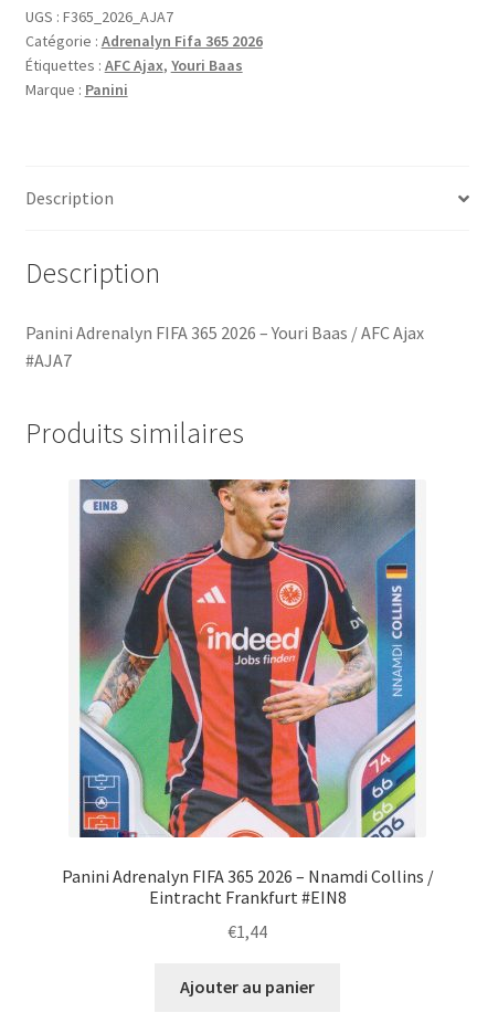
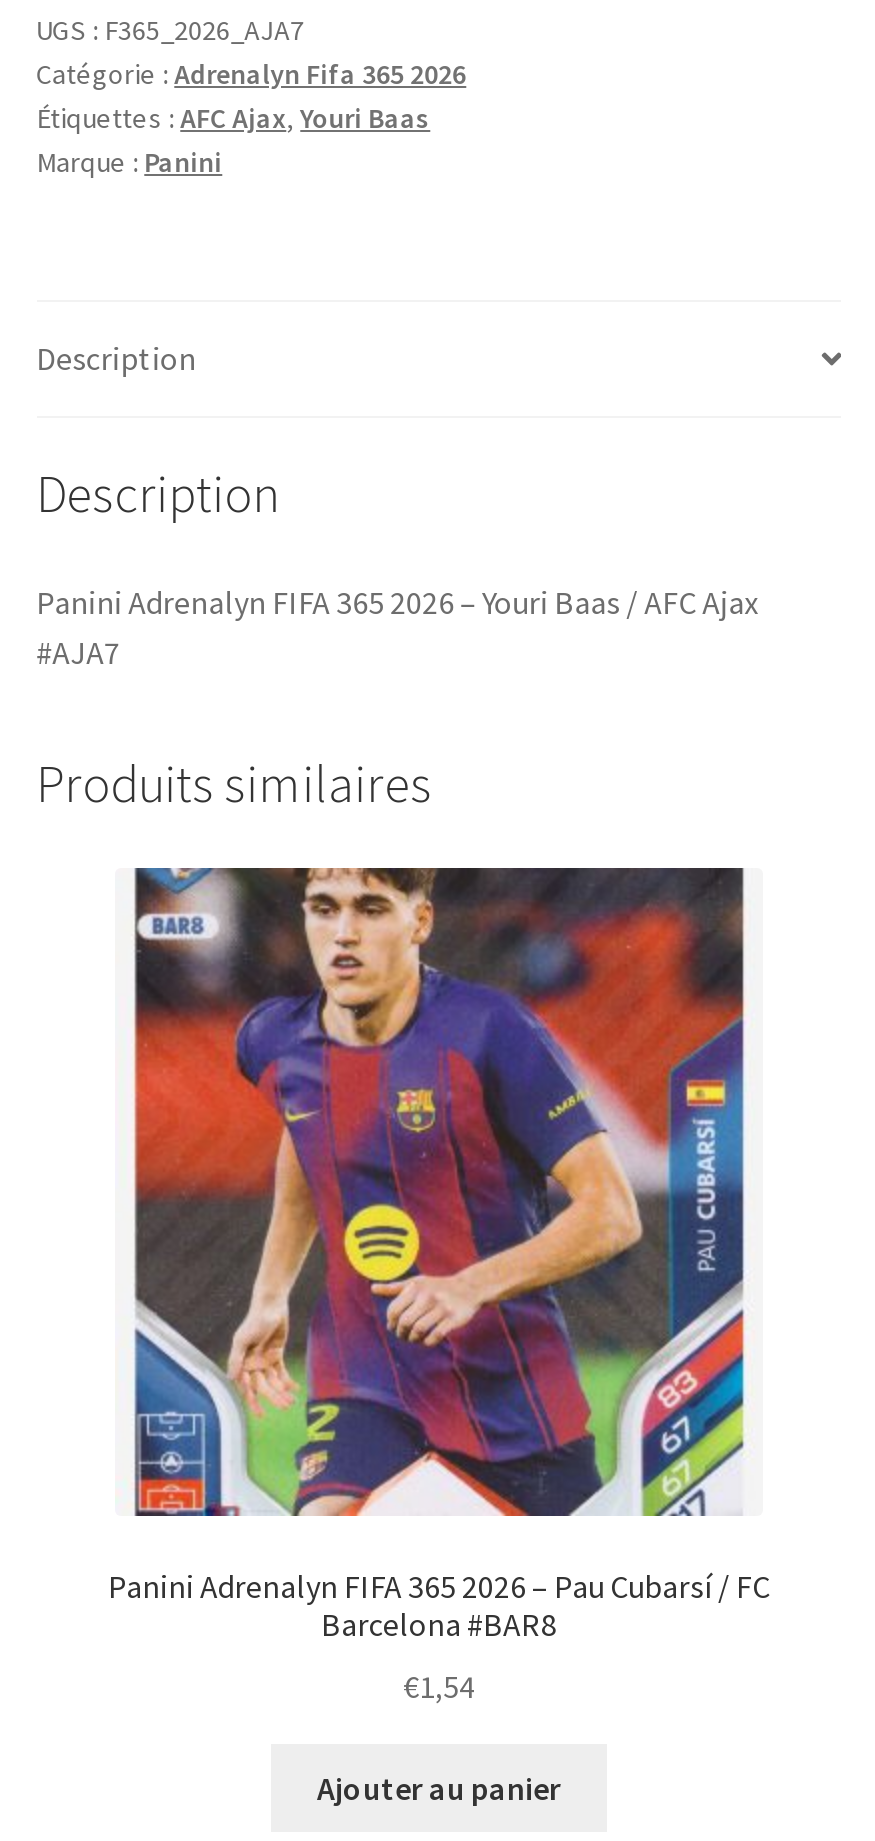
- [image]
- Panini Adrenalyn FIFA 365 2026 – Nnamdi Collins /
- Eintracht Frankfurt #EIN8
+ [image]
+ Panini Adrenalyn FIFA 365 2026 – Pau Cubarsí / FC
+ Barcelona #BAR8

- €1,44
+ €1,54
